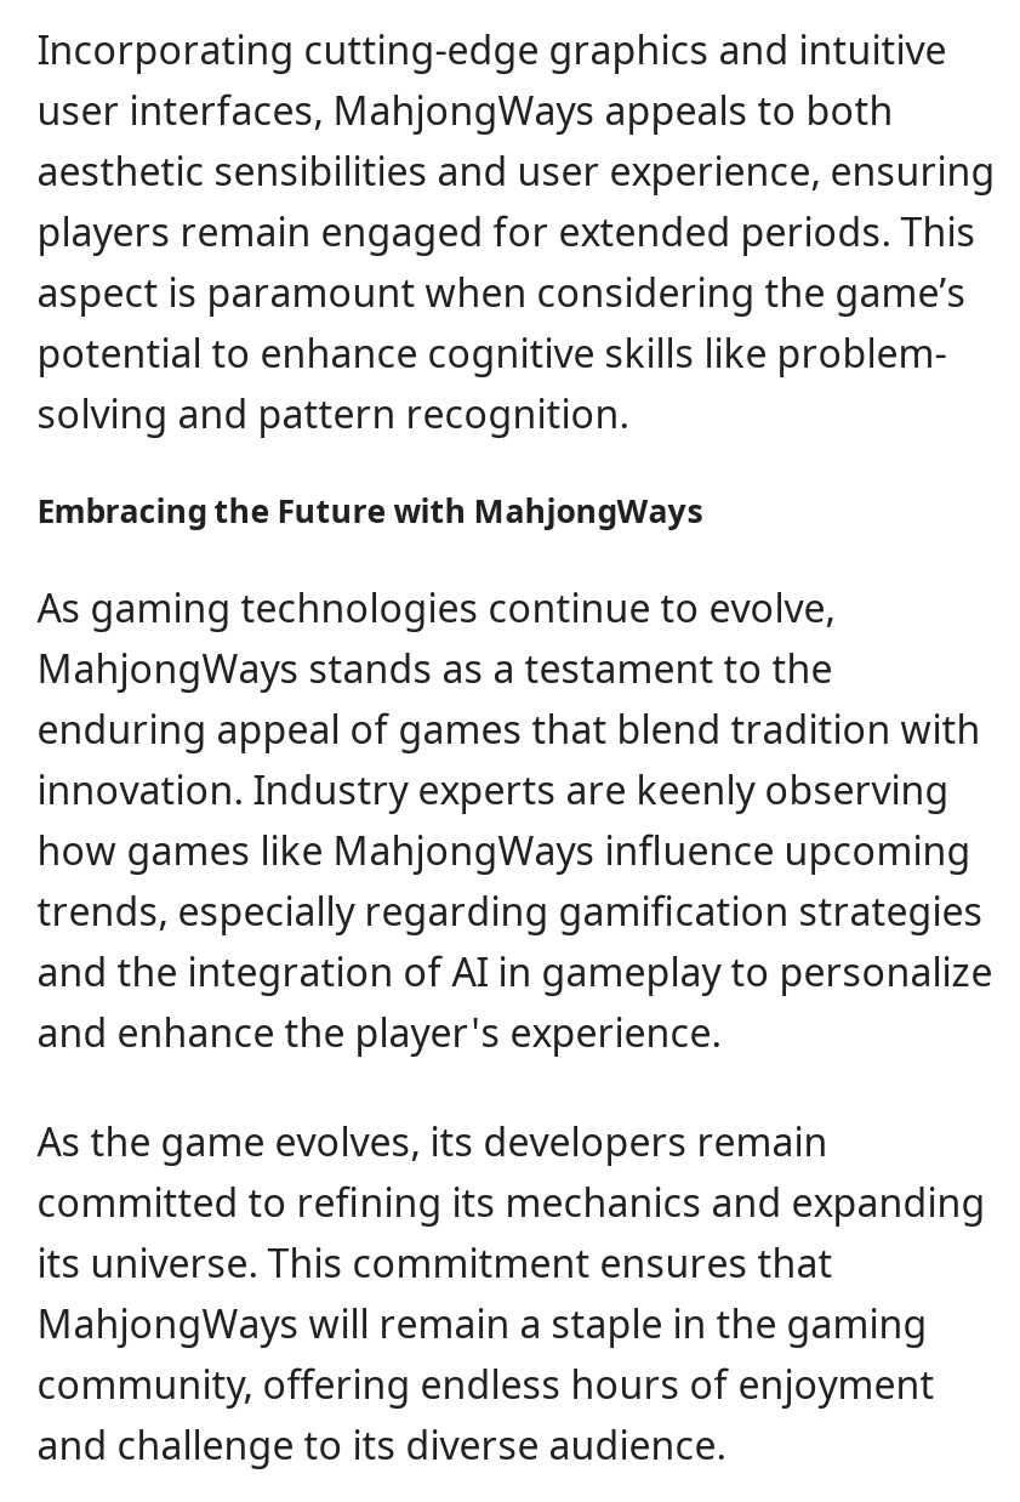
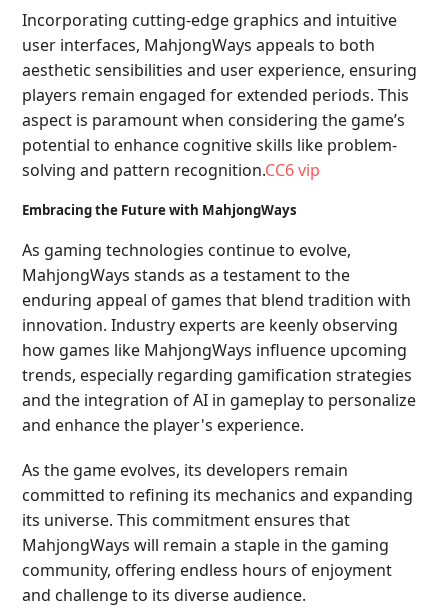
- solving and pattern recognition.
+ solving and pattern recognition.CC6 vip
